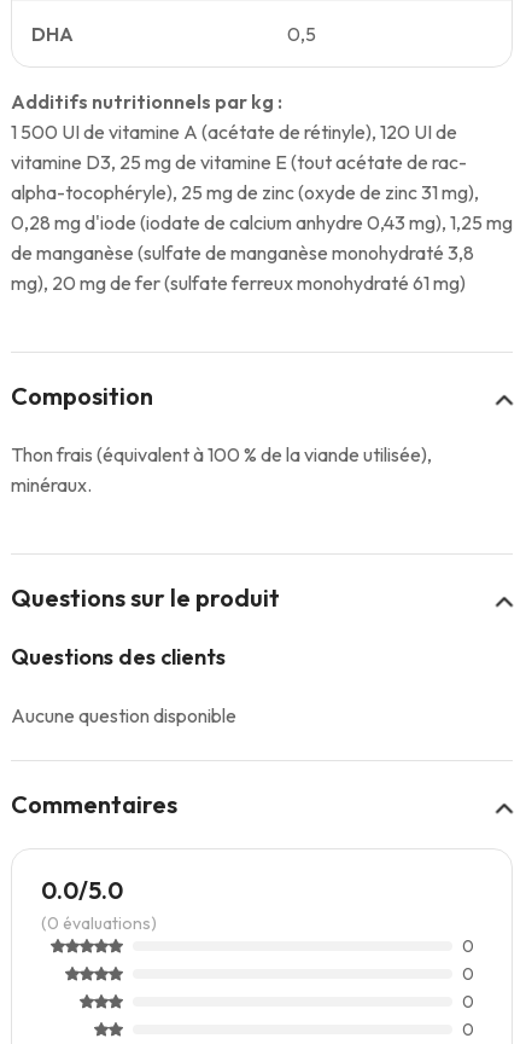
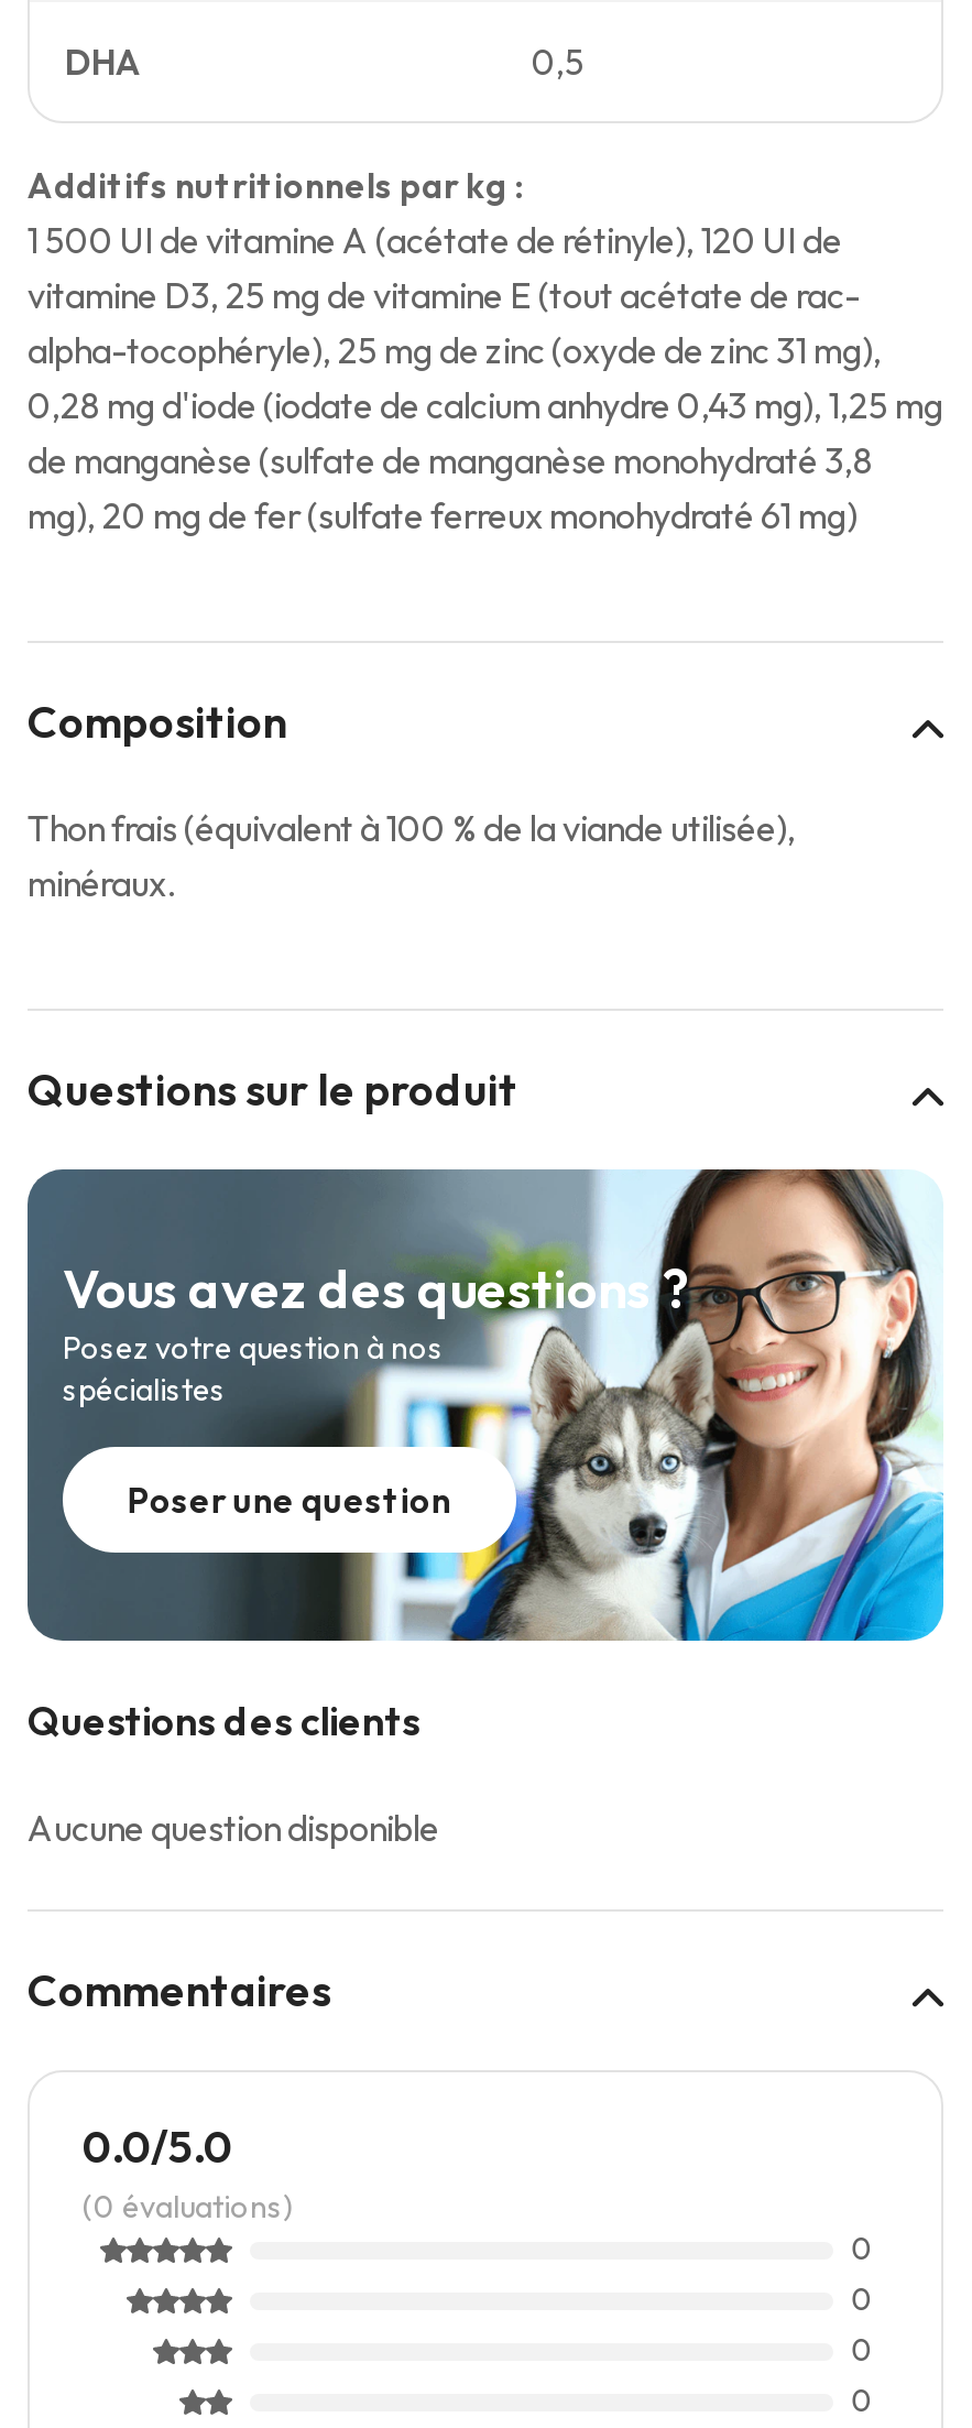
+ [image]
+ Vous avez des questions ?
+ Posez votre question à nos
+ spécialistes
+ Poser une question
